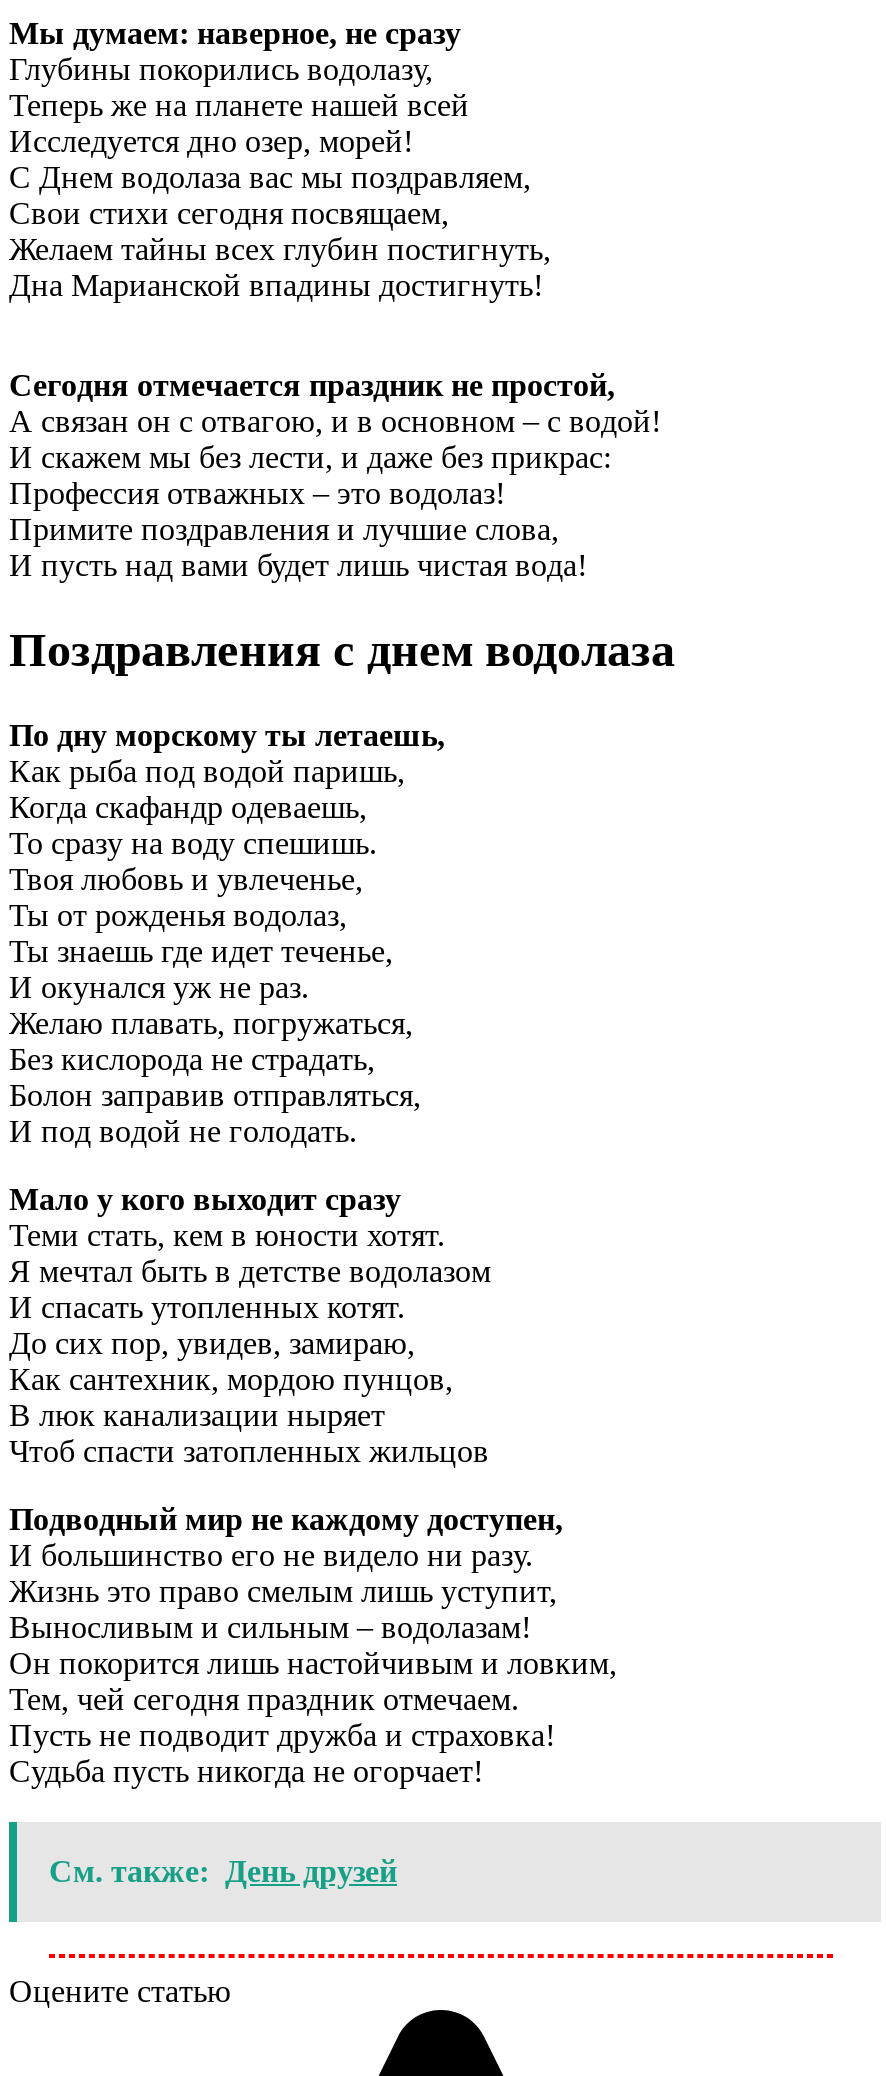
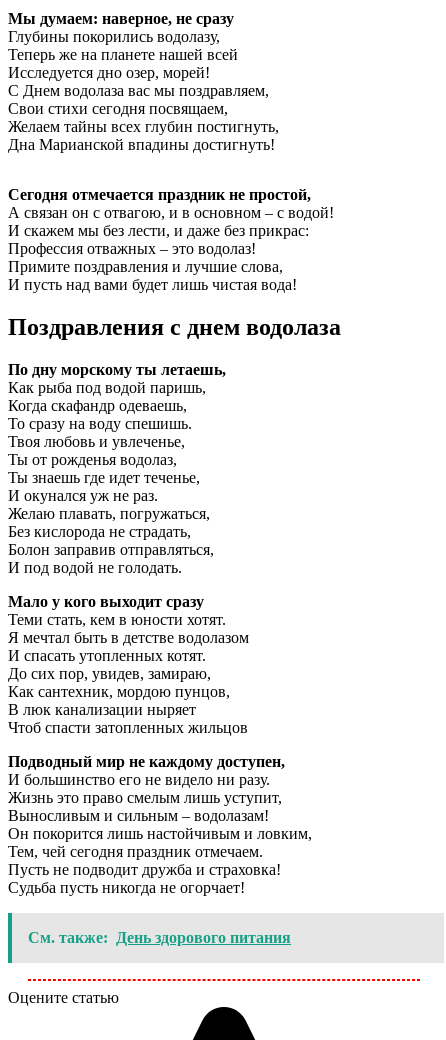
- См. также: День друзей
+ См. также: День здорового питания
